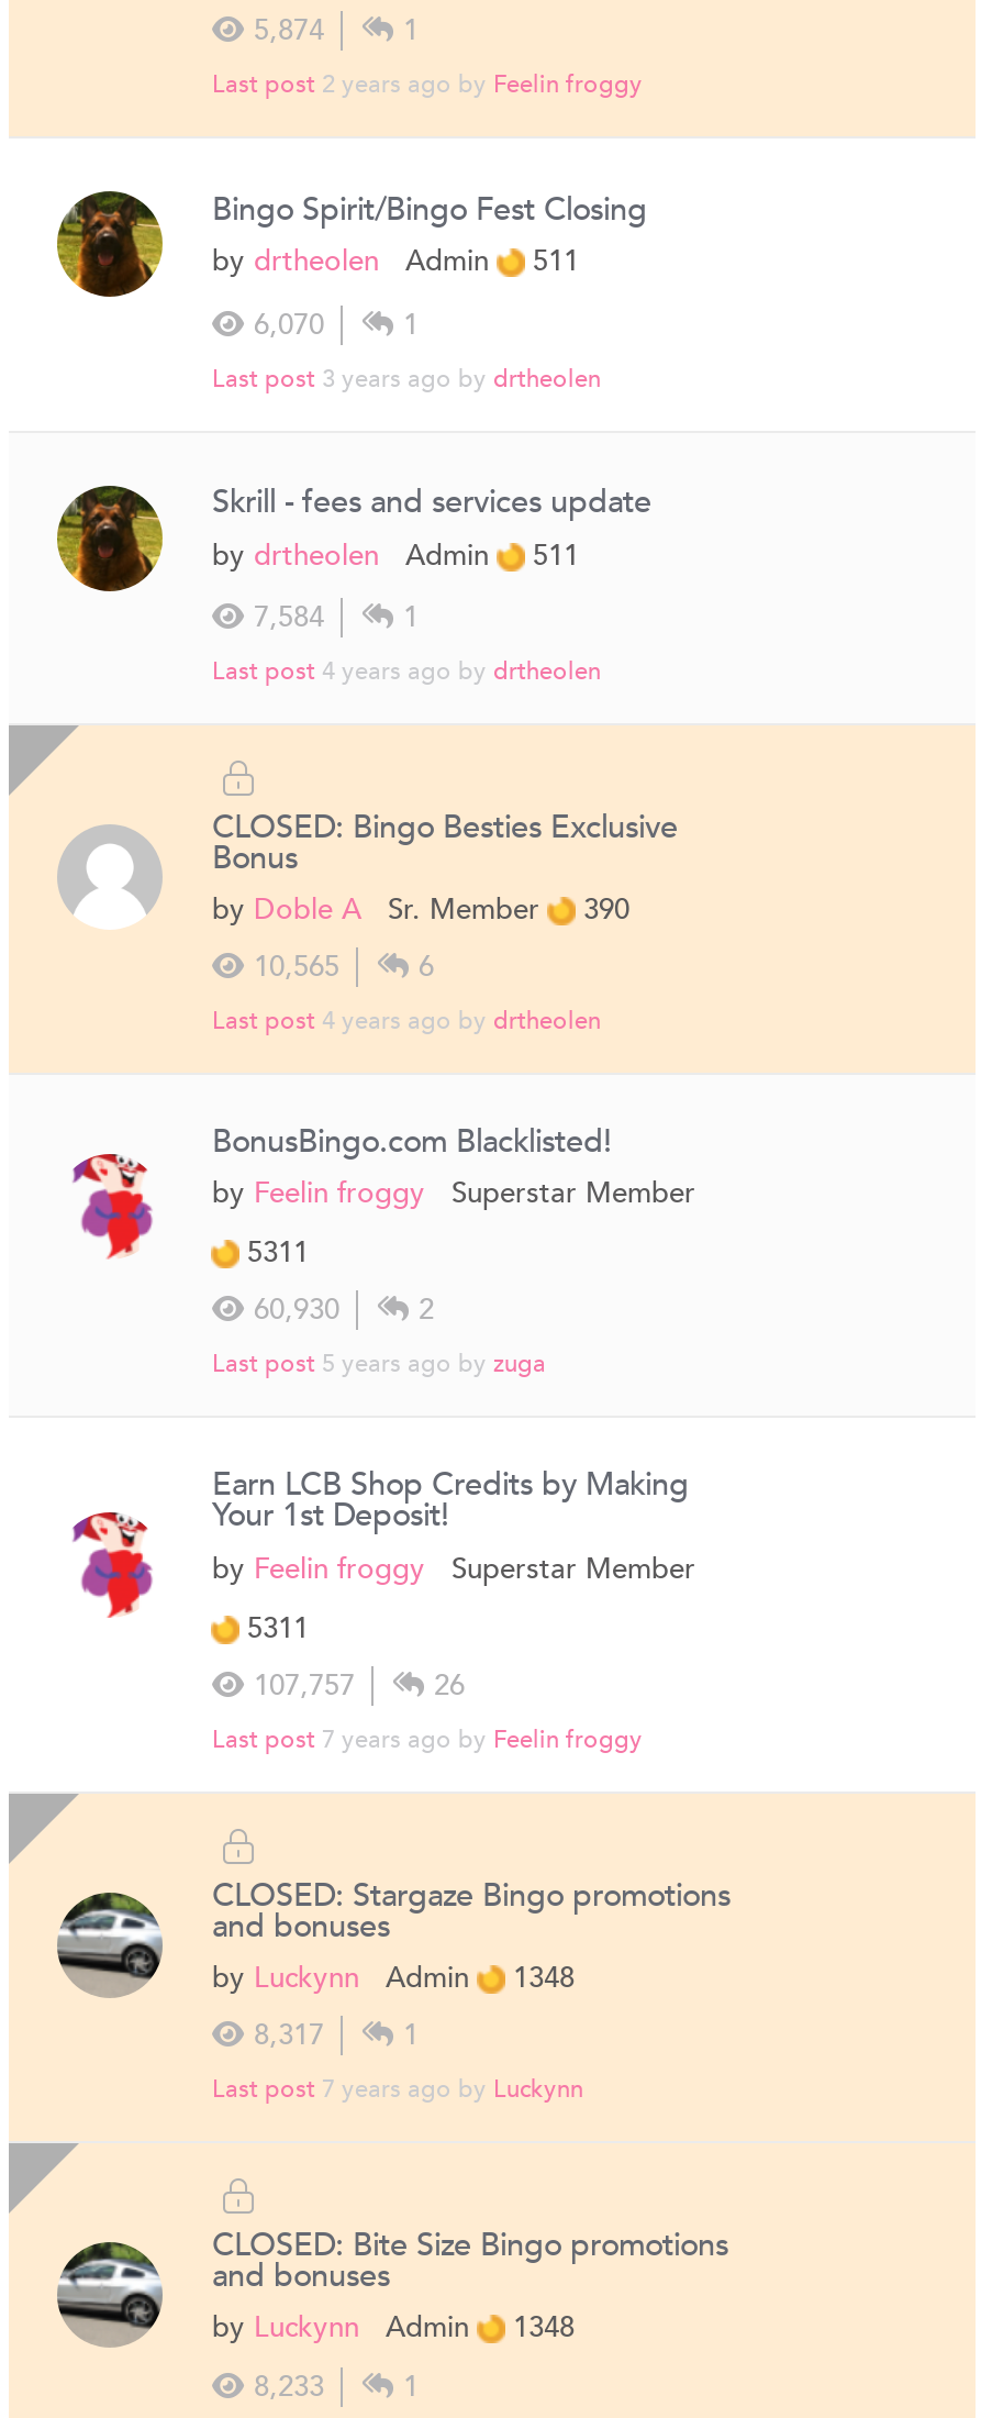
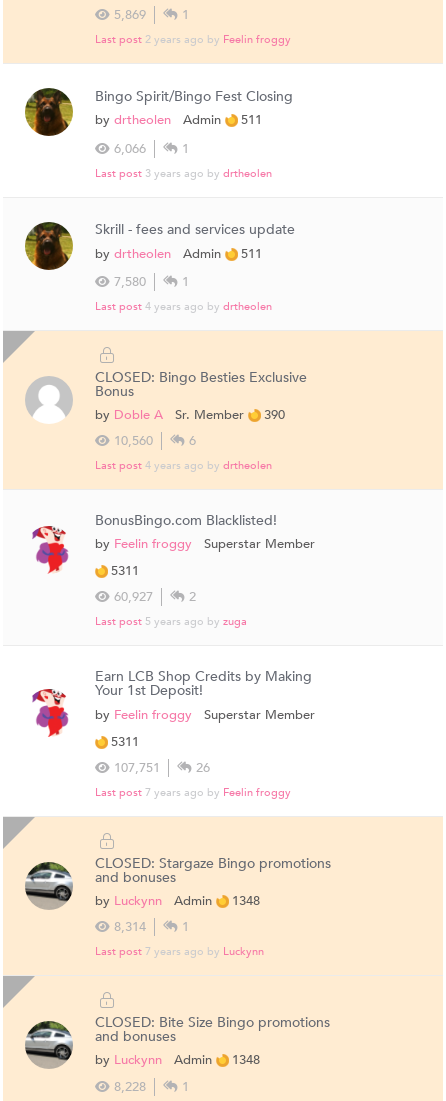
- 5,874 1
+ 5,869 1

- 6,070 1
+ 6,066 1

- 7,584 1
+ 7,580 1

- 10,565 6
+ 10,560 6

- 60,930 2
+ 60,927 2

- 107,757 26
+ 107,751 26

- 8,317 1
+ 8,314 1

- 8,233 1
+ 8,228 1
